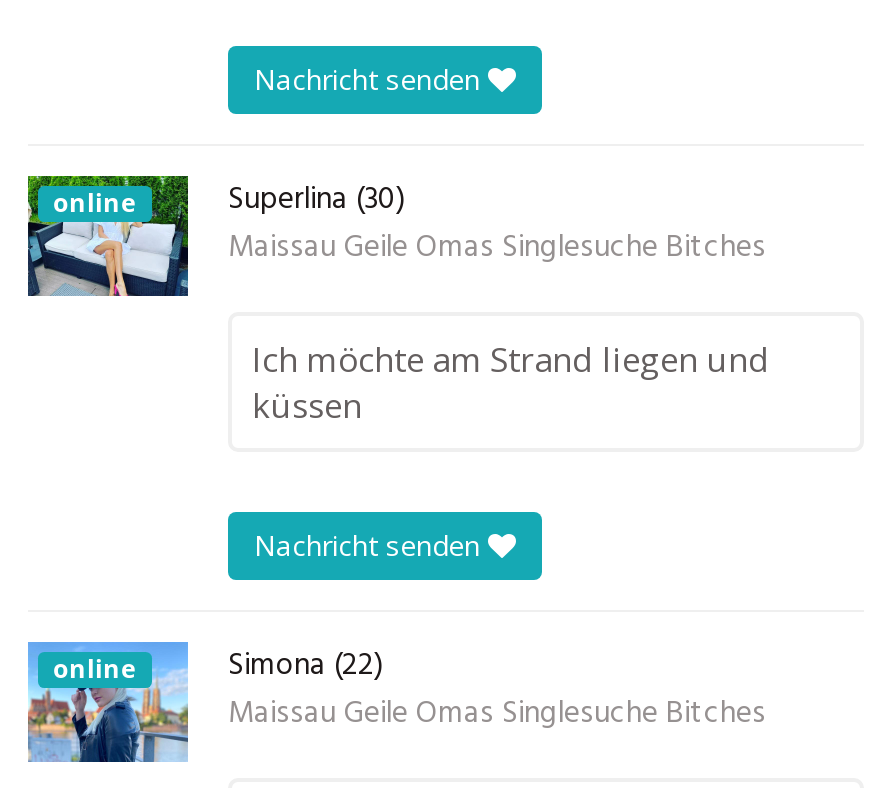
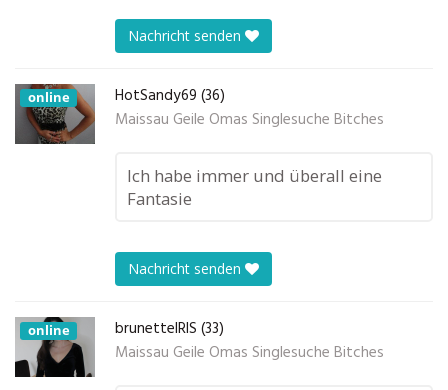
- [image]
- Superlina (30)
+ [image]
+ HotSandy69 (36)

- Ich möchte am Strand liegen und
- küssen
+ Ich habe immer und überall eine
+ Fantasie

- [image]
- Simona (22)
+ [image]
+ brunetteIRIS (33)
